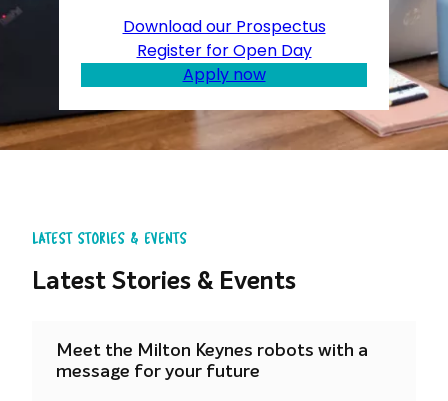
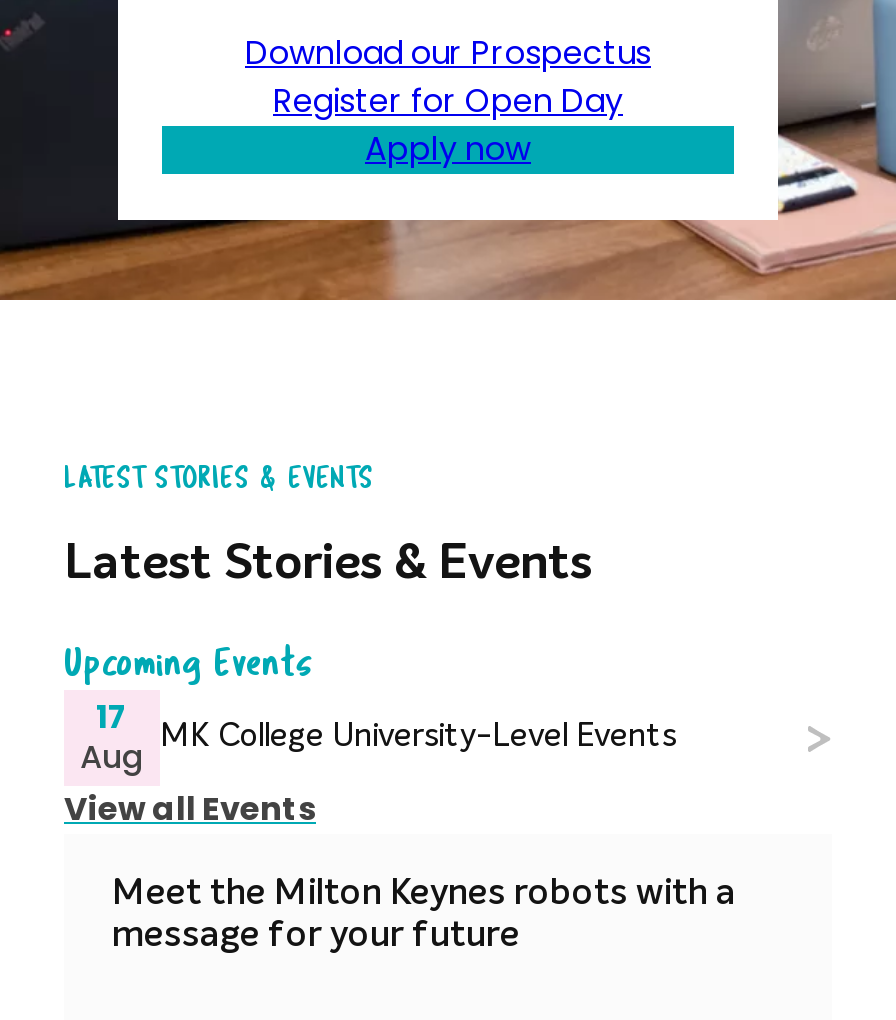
+ Upcoming Events
+ 17
+ Aug MK College University-Level Events
+ View all Events
